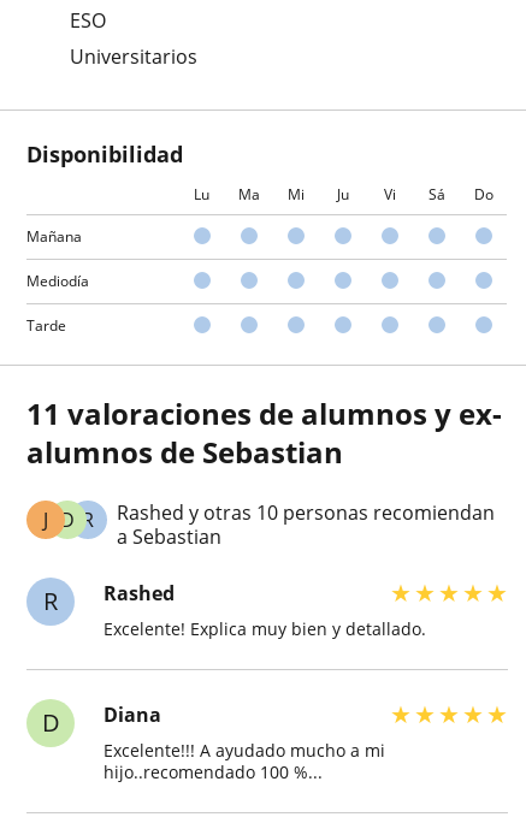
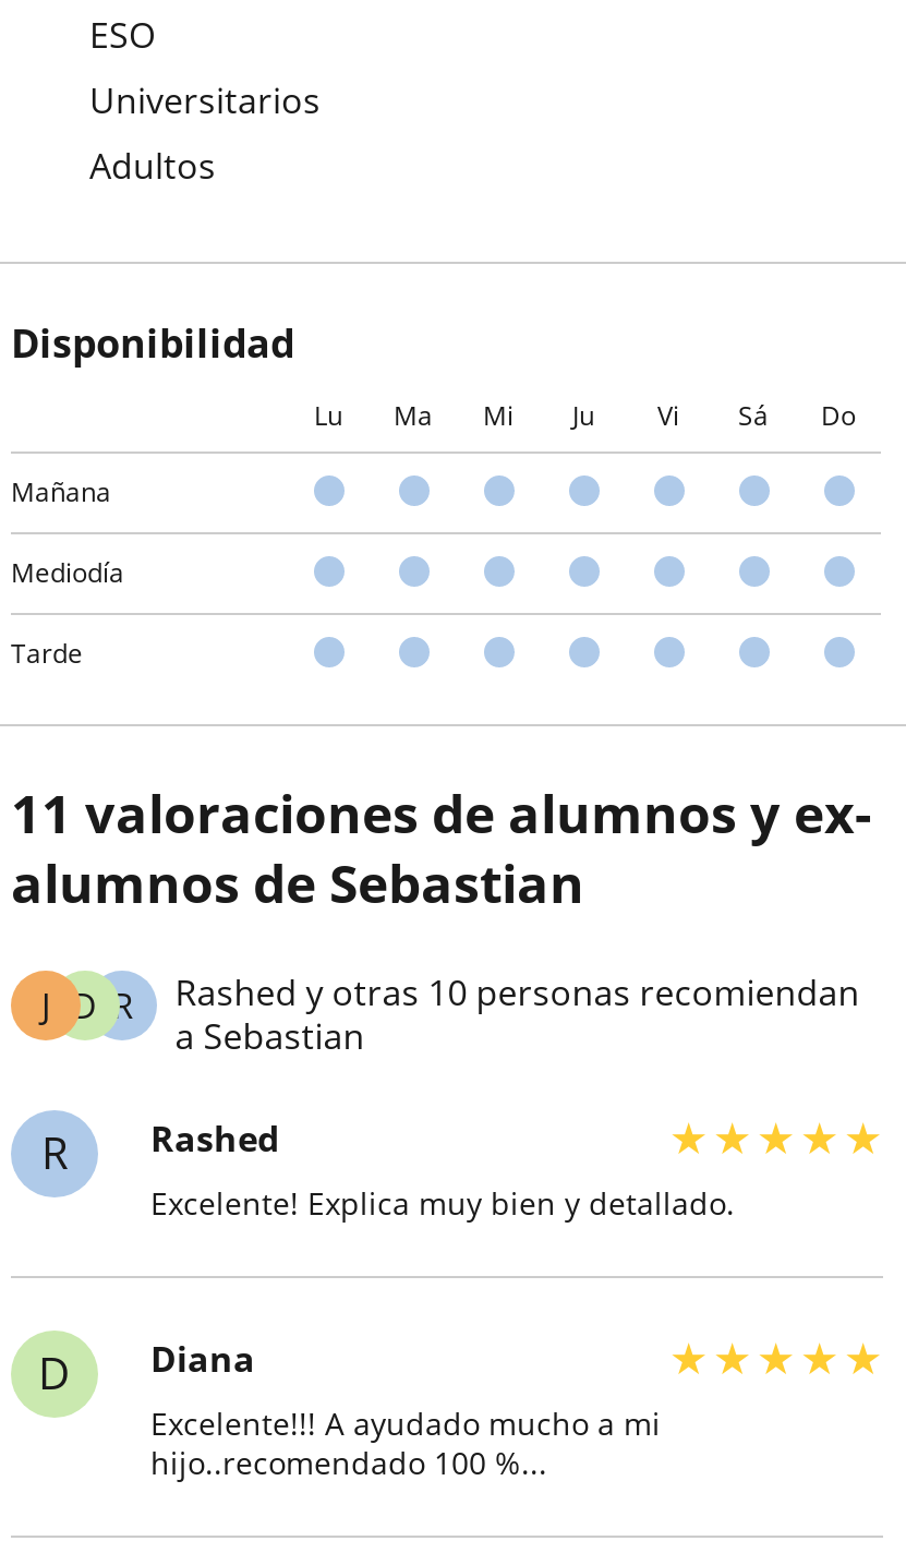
+ Adultos
